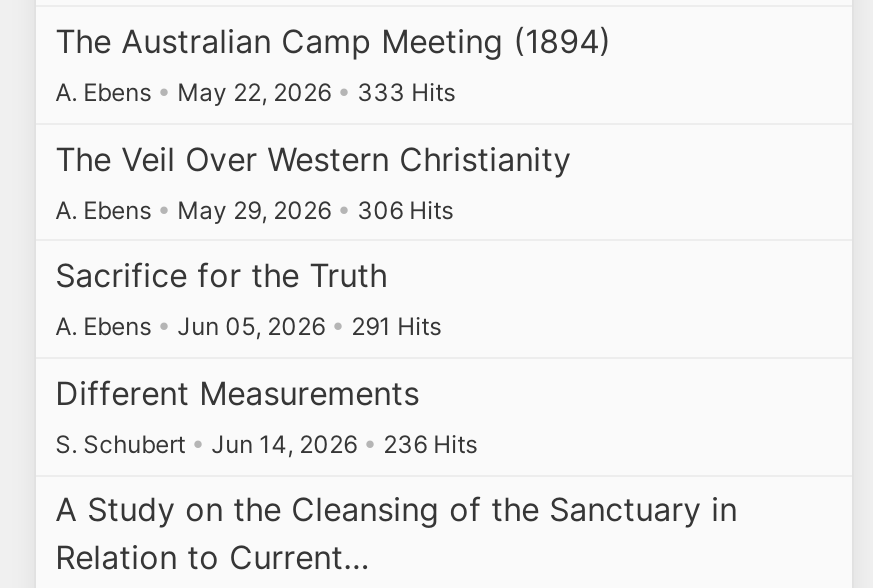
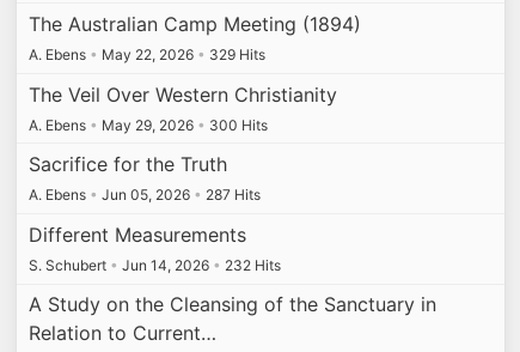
- A. Ebens • May 22, 2026 • 333 Hits
+ A. Ebens • May 22, 2026 • 329 Hits

- A. Ebens • May 29, 2026 • 306 Hits
+ A. Ebens • May 29, 2026 • 300 Hits

- A. Ebens • Jun 05, 2026 • 291 Hits
+ A. Ebens • Jun 05, 2026 • 287 Hits

- S. Schubert • Jun 14, 2026 • 236 Hits
+ S. Schubert • Jun 14, 2026 • 232 Hits
